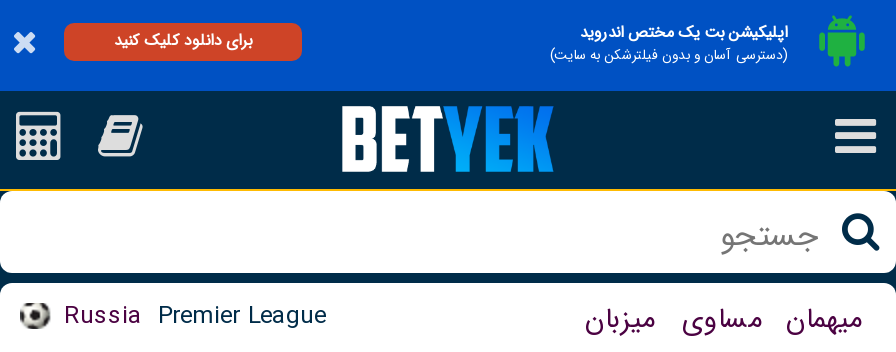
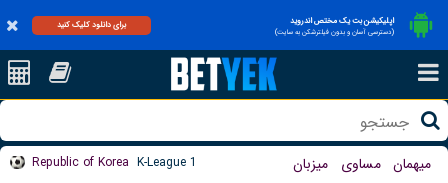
- Russia Premier League
+ Republic of Korea K-League 1
